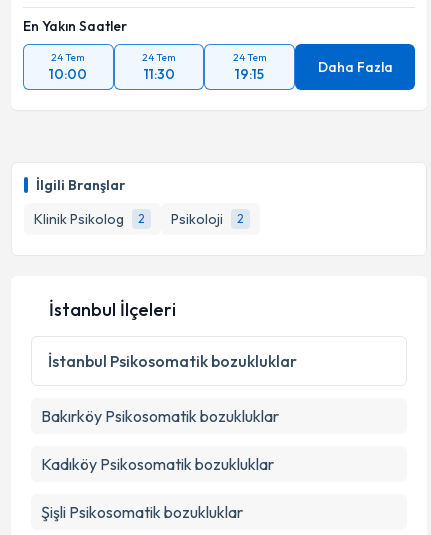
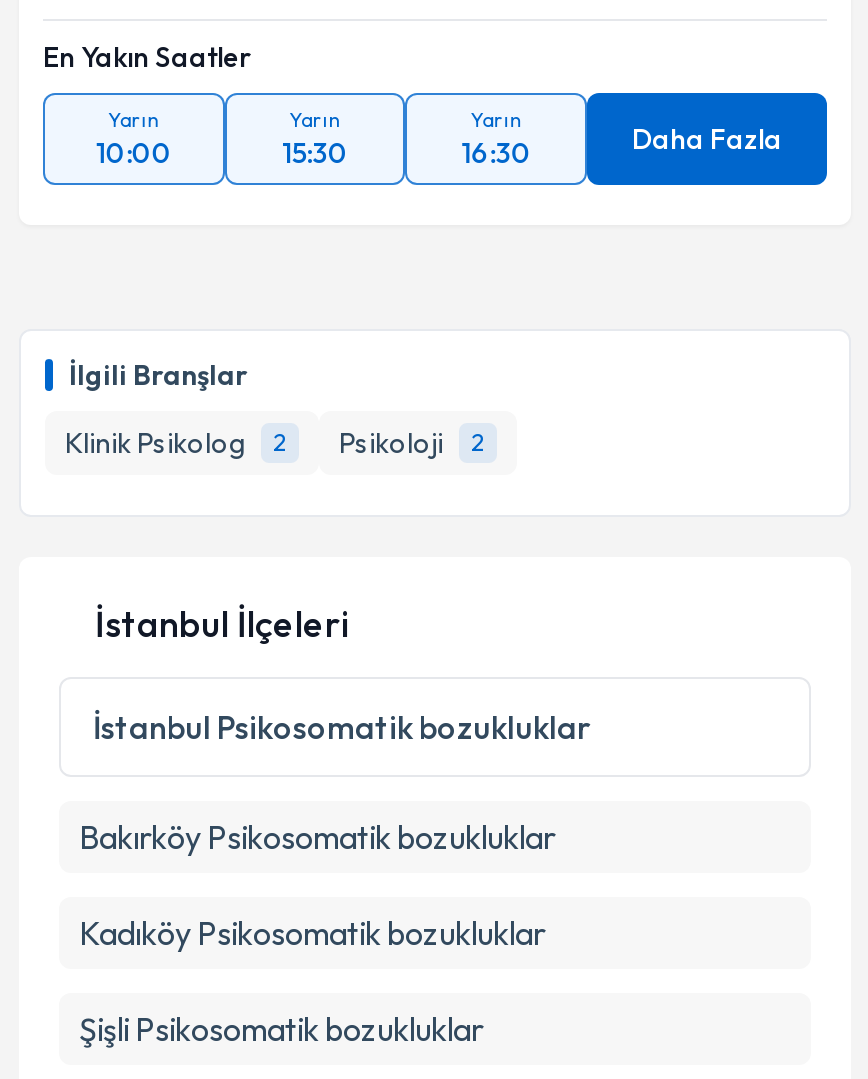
- 24 Tem
+ Yarın

- 24 Tem
- 11:30
+ Yarın
+ 15:30

- 24 Tem
- 19:15
+ Yarın
+ 16:30
